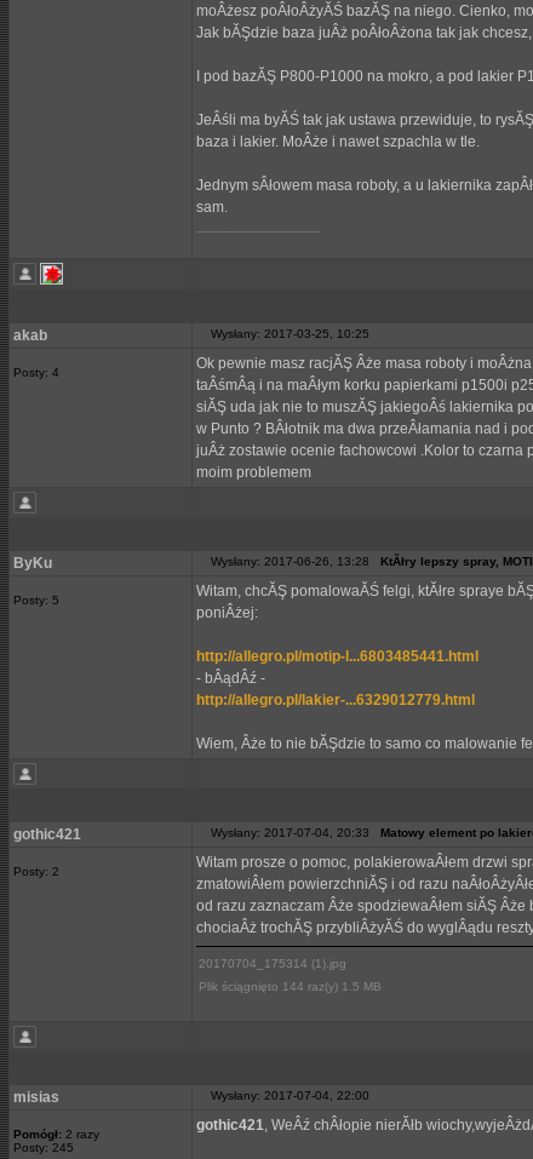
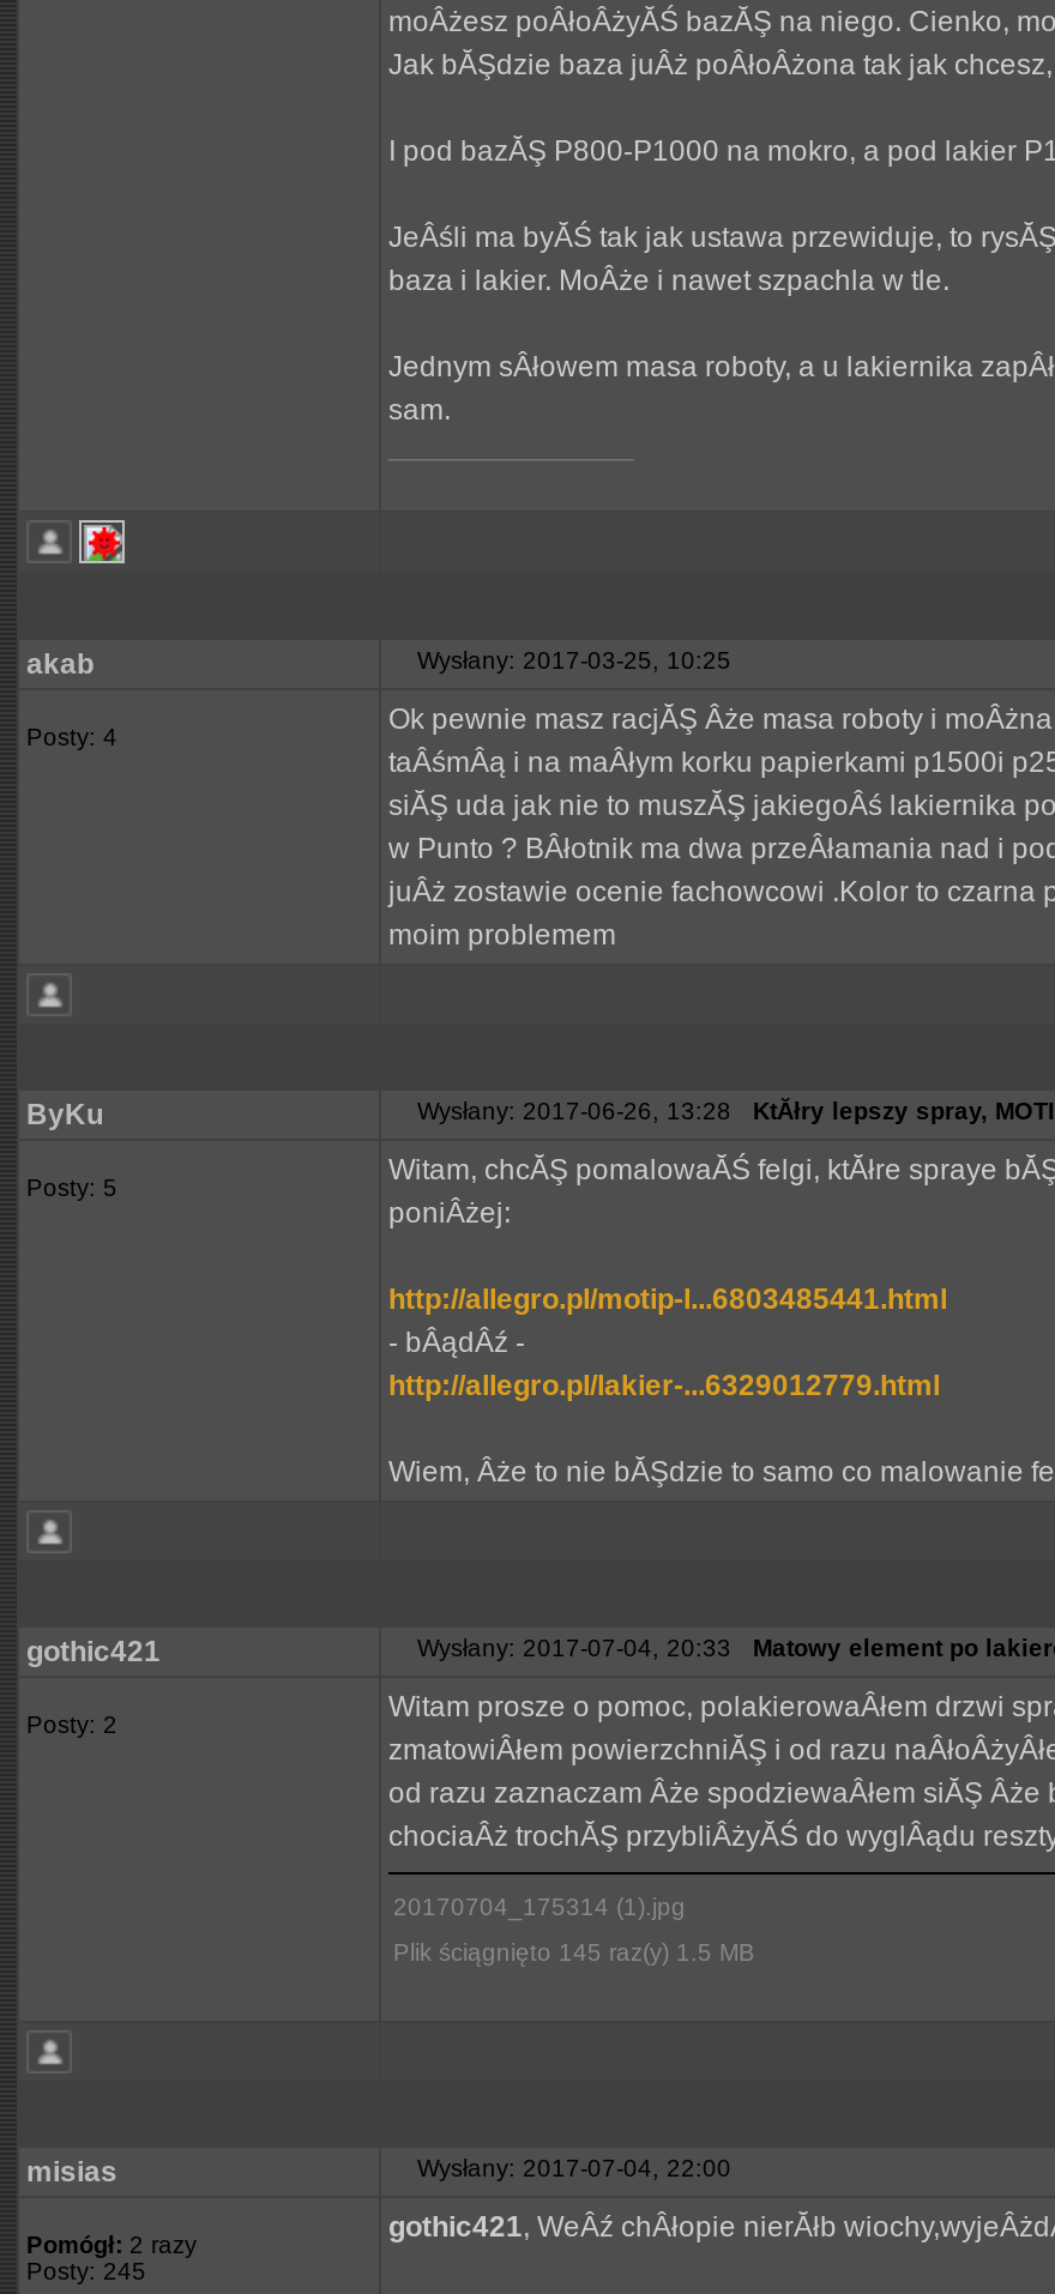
- Plik ściągnięto 144 raz(y) 1.5 MB
+ Plik ściągnięto 145 raz(y) 1.5 MB
